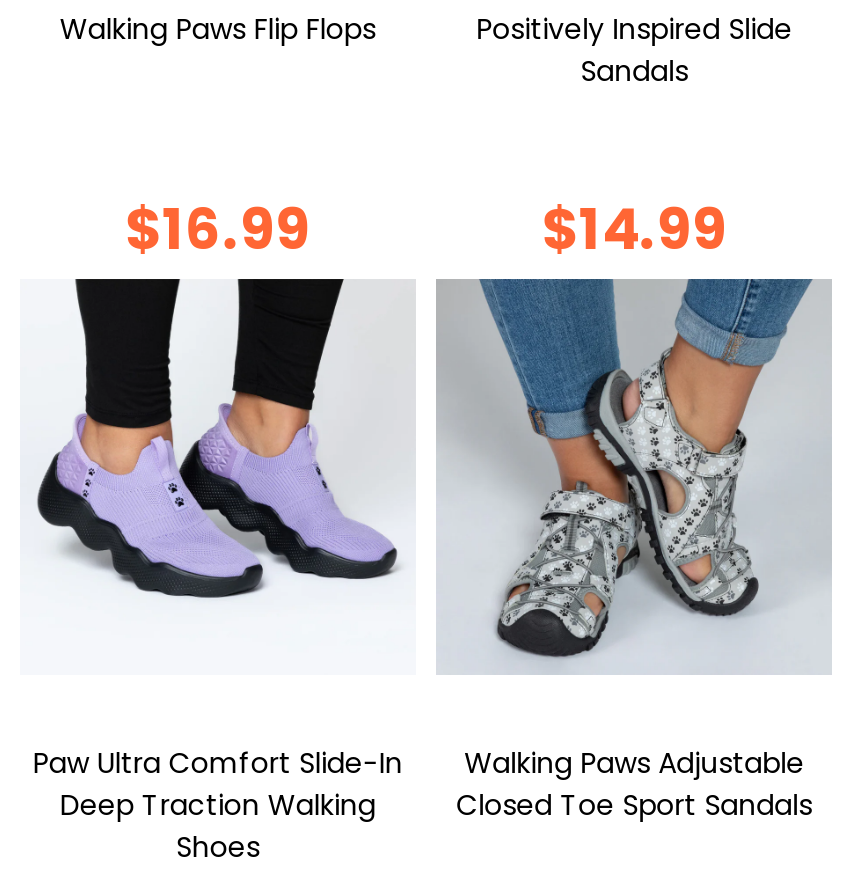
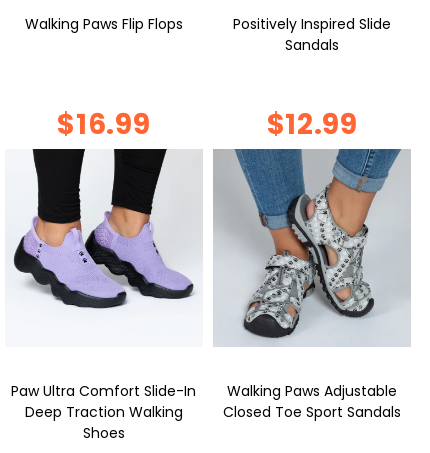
- $14.99
+ $12.99
